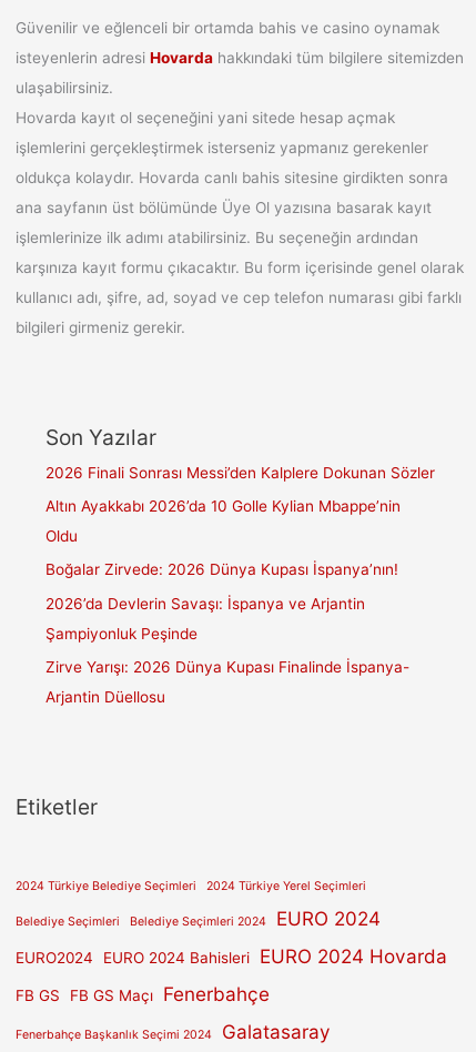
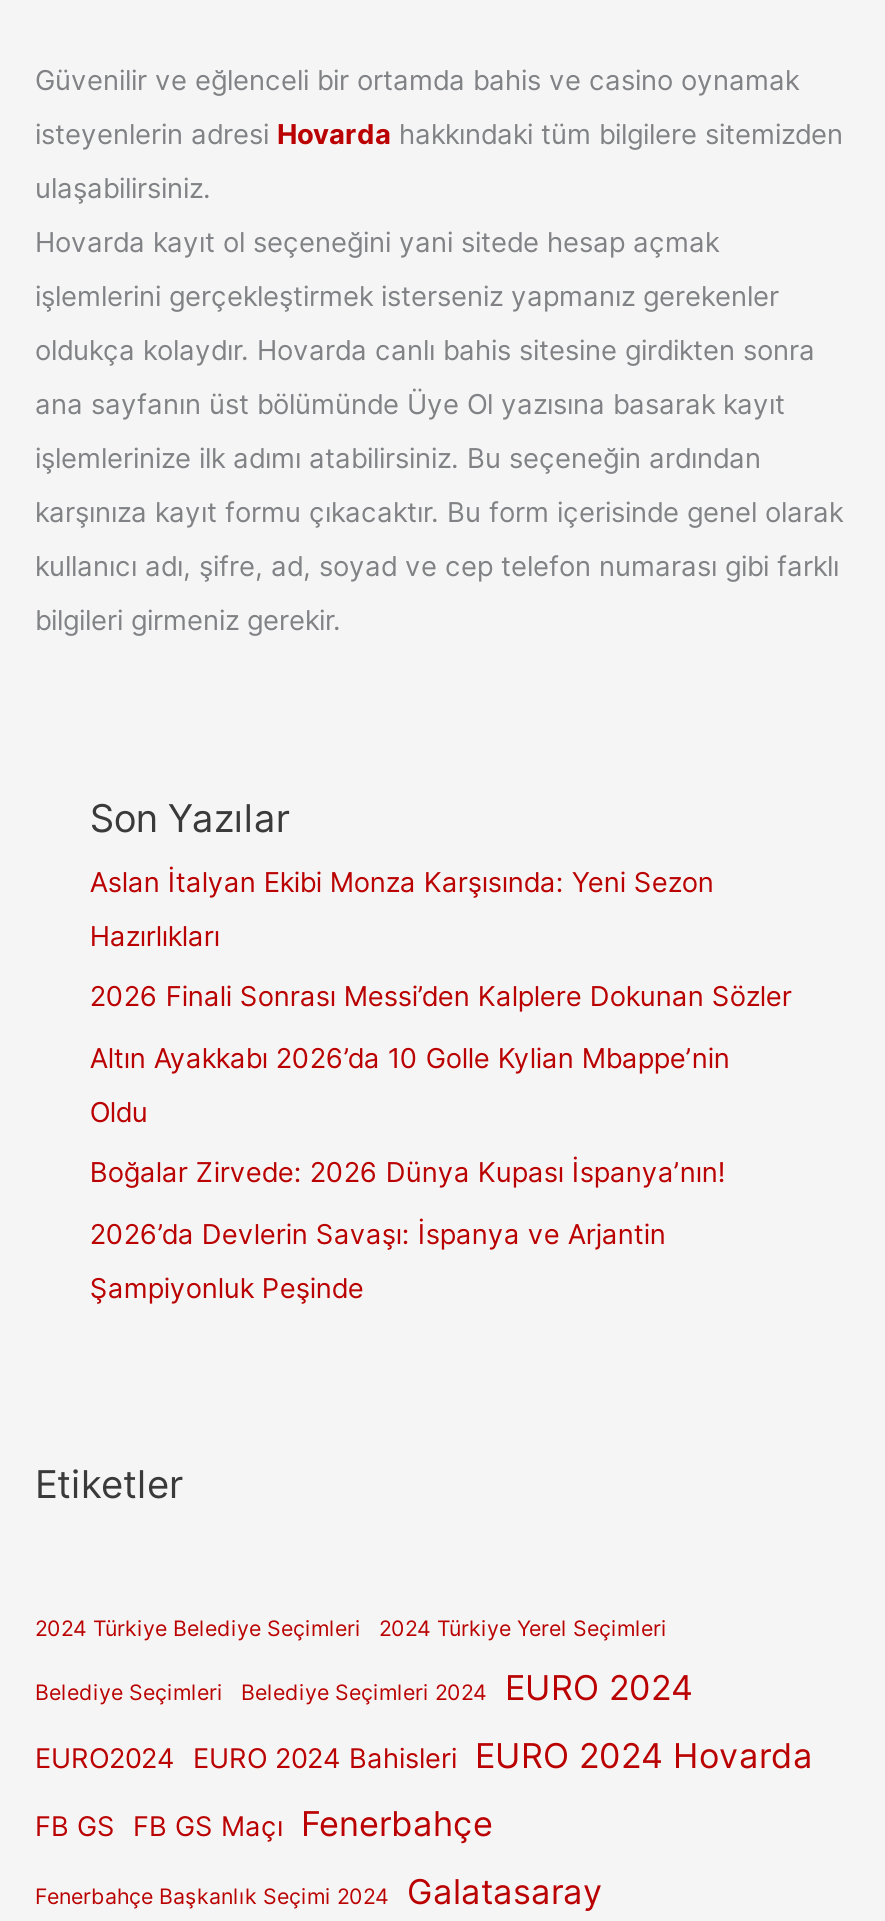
+ Aslan İtalyan Ekibi Monza Karşısında: Yeni Sezon
+ Hazırlıkları

moved down: 2026 Finali Sonrası Messi’den Kalplere Dokunan Sözler | Altın Ayakkabı 2026’da 10 Golle Kylian Mbappe’nin | Oldu | Boğalar Zirvede: 2026 Dünya Kupası İspanya’nın! | 2026’da Devlerin Savaşı: İspanya ve Arjantin | Şampiyonluk Peşinde

- Zirve Yarışı: 2026 Dünya Kupası Finalinde İspanya-
- Arjantin Düellosu
